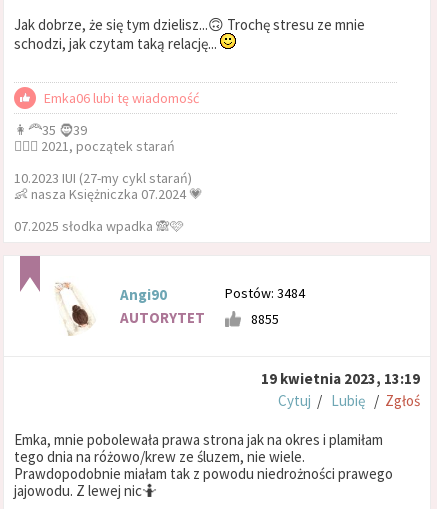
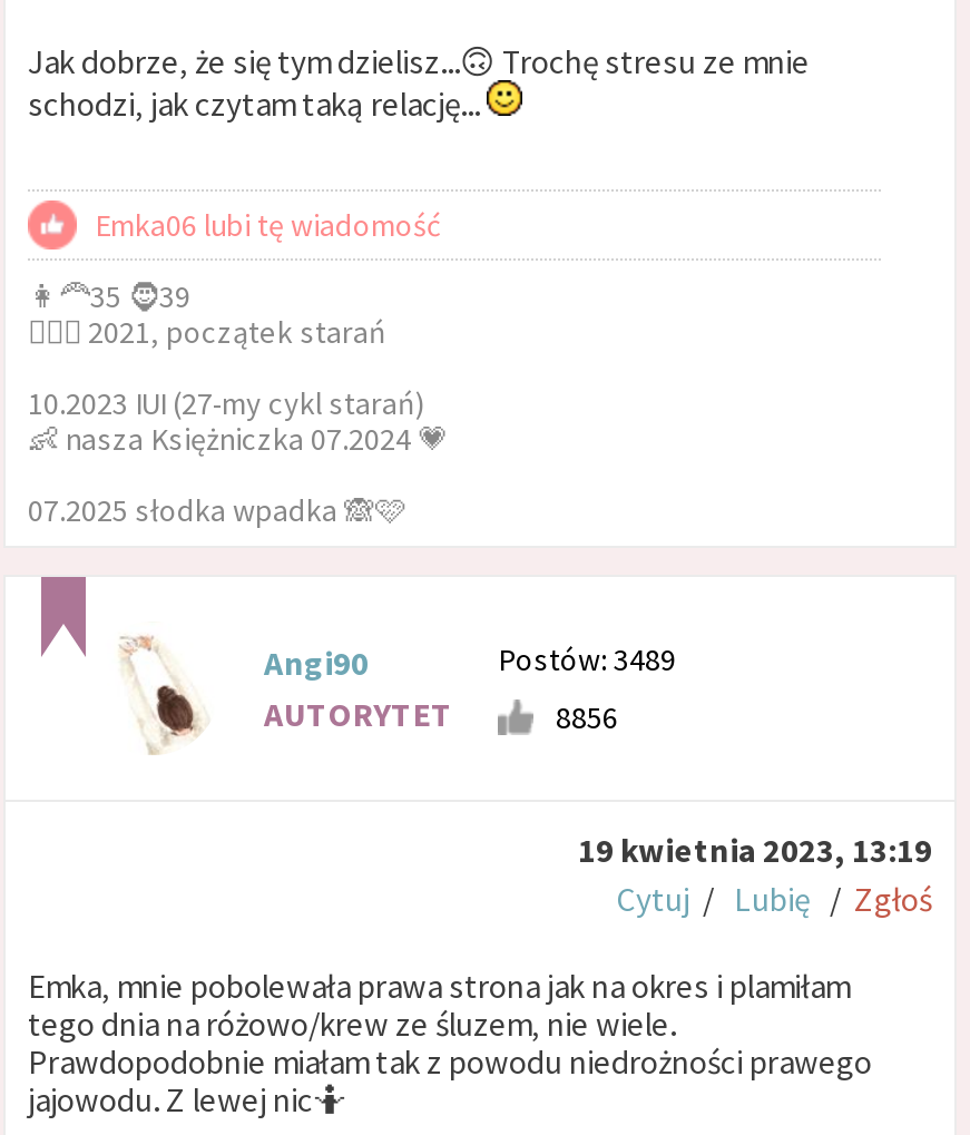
- Postów: 3484
+ Postów: 3489

- 8855
+ 8856
